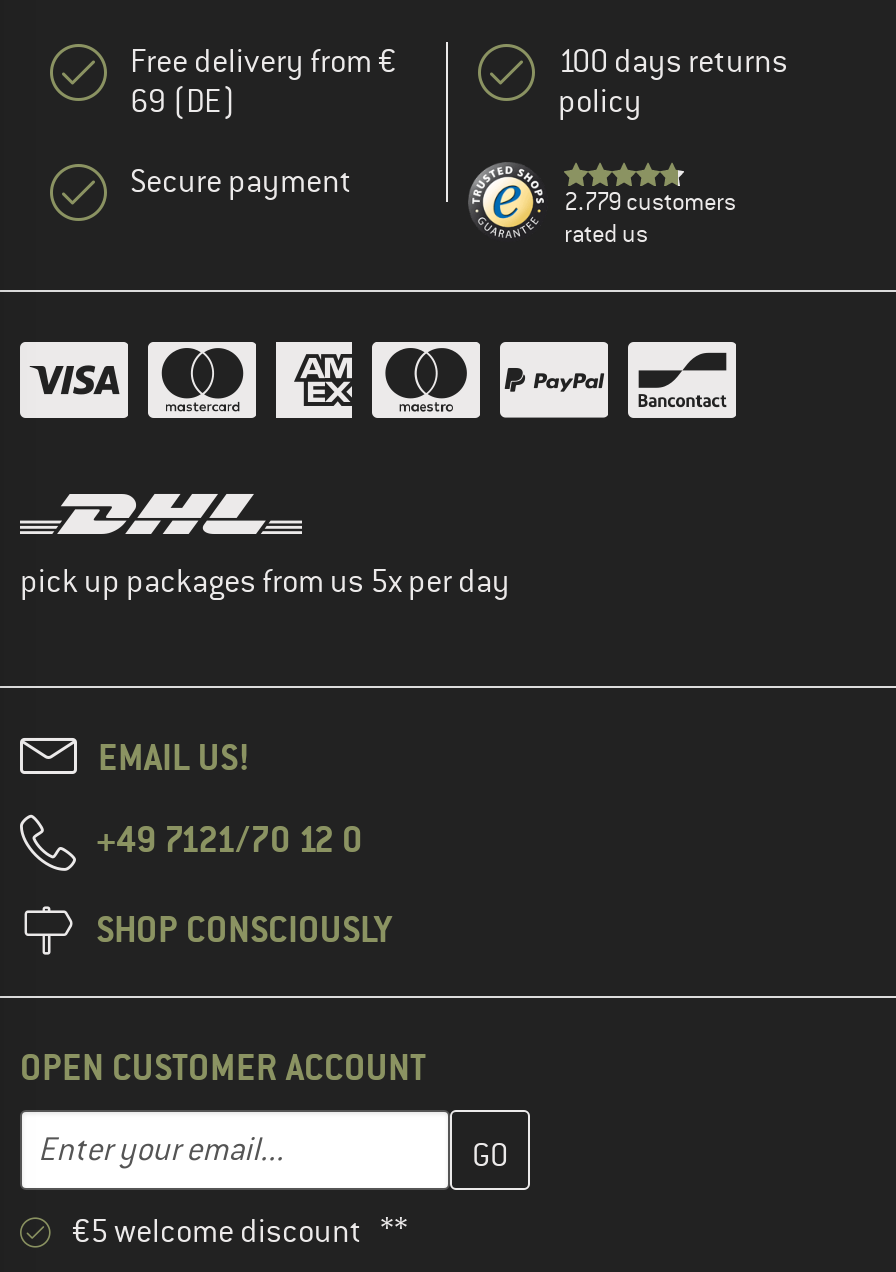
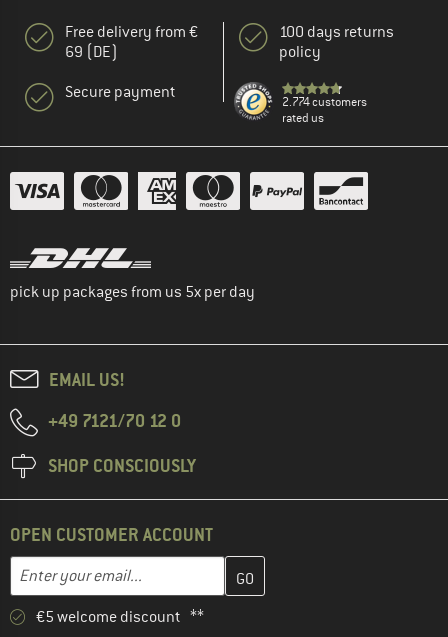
- 2.779 customers
+ 2.774 customers
